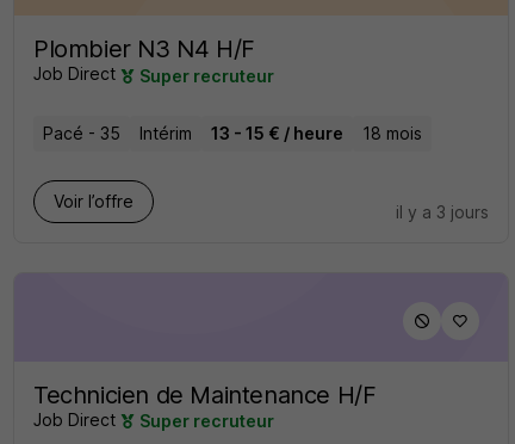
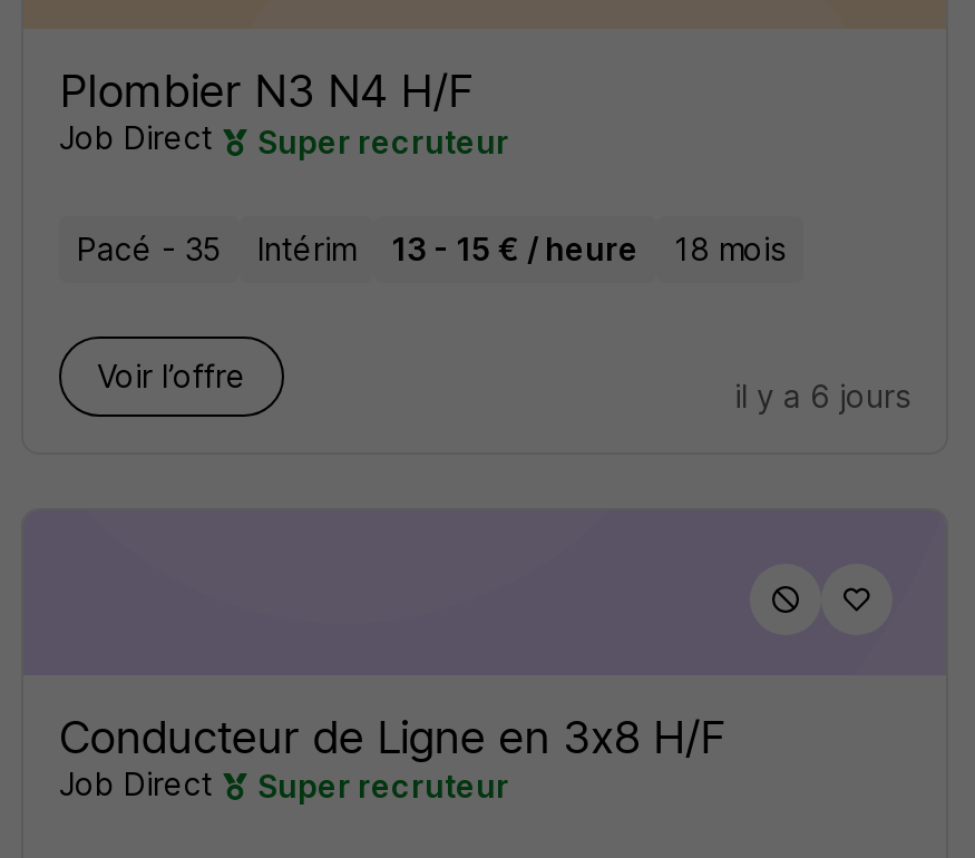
- il y a 3 jours
+ il y a 6 jours

- Technicien de Maintenance H/F
+ Conducteur de Ligne en 3x8 H/F
